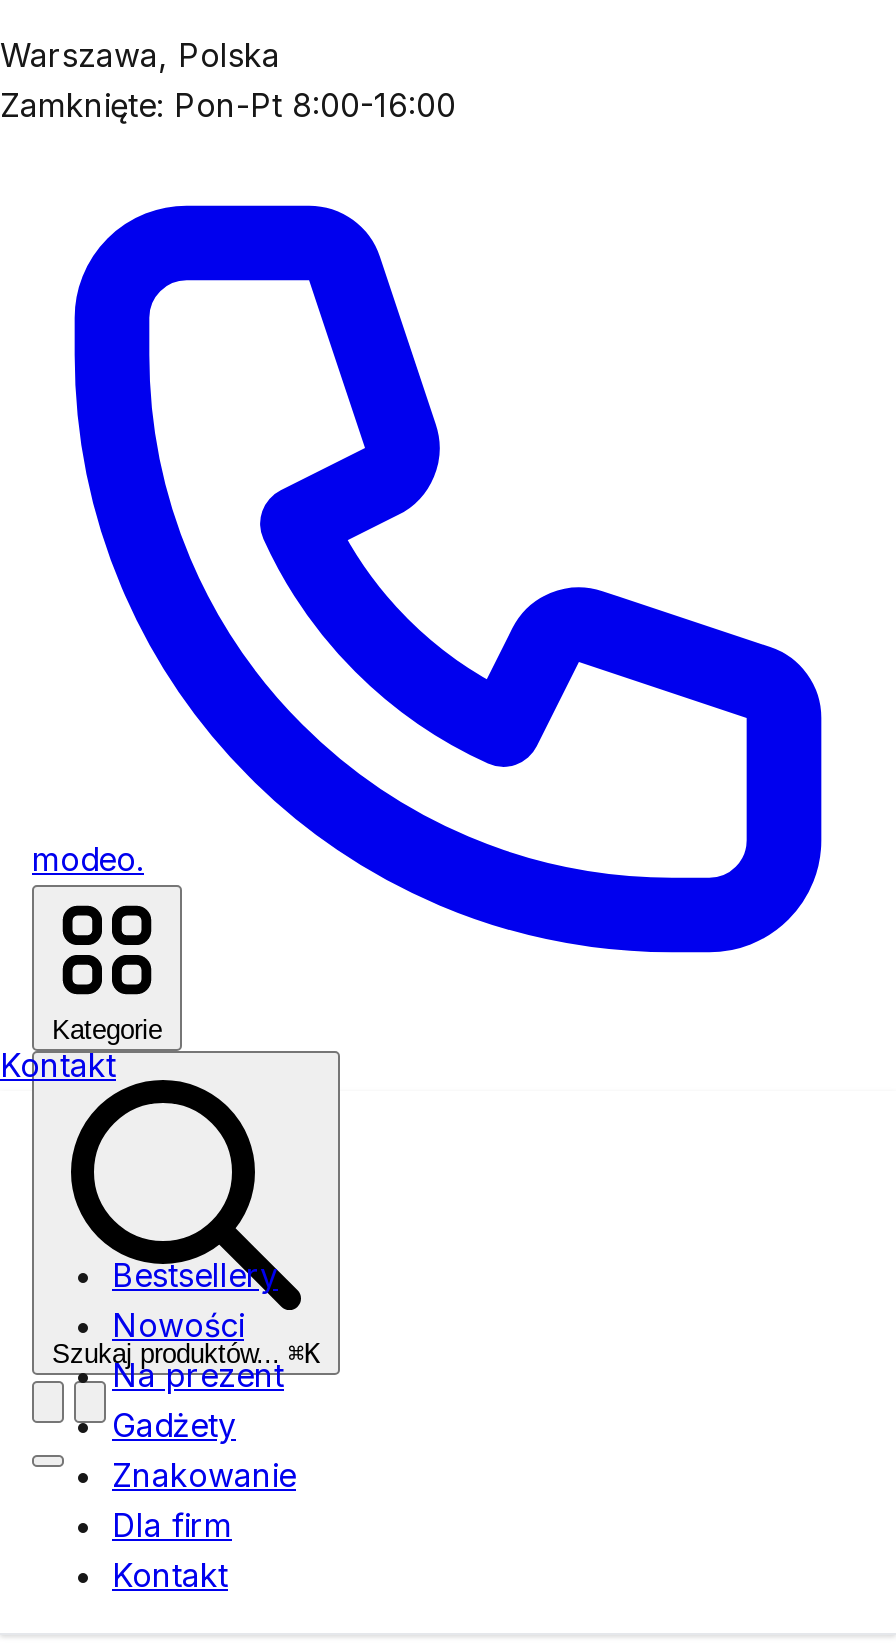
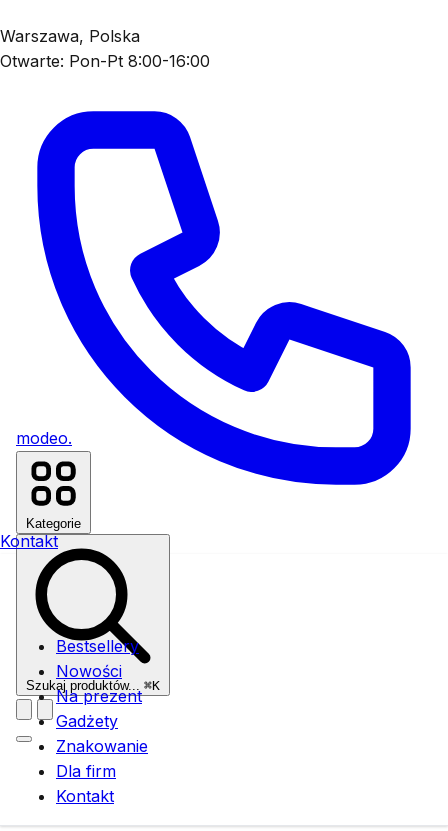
- Zamknięte: Pon-Pt 8:00-16:00
+ Otwarte: Pon-Pt 8:00-16:00
